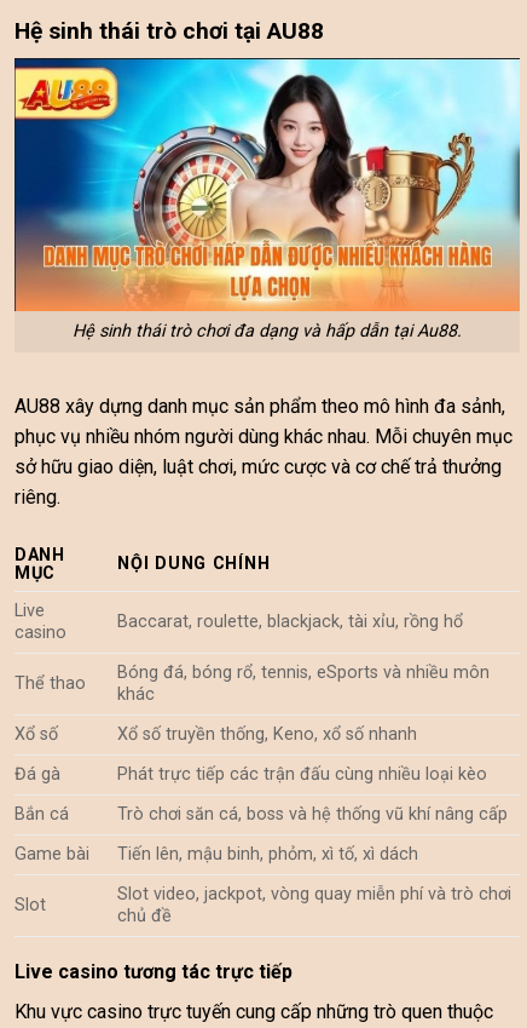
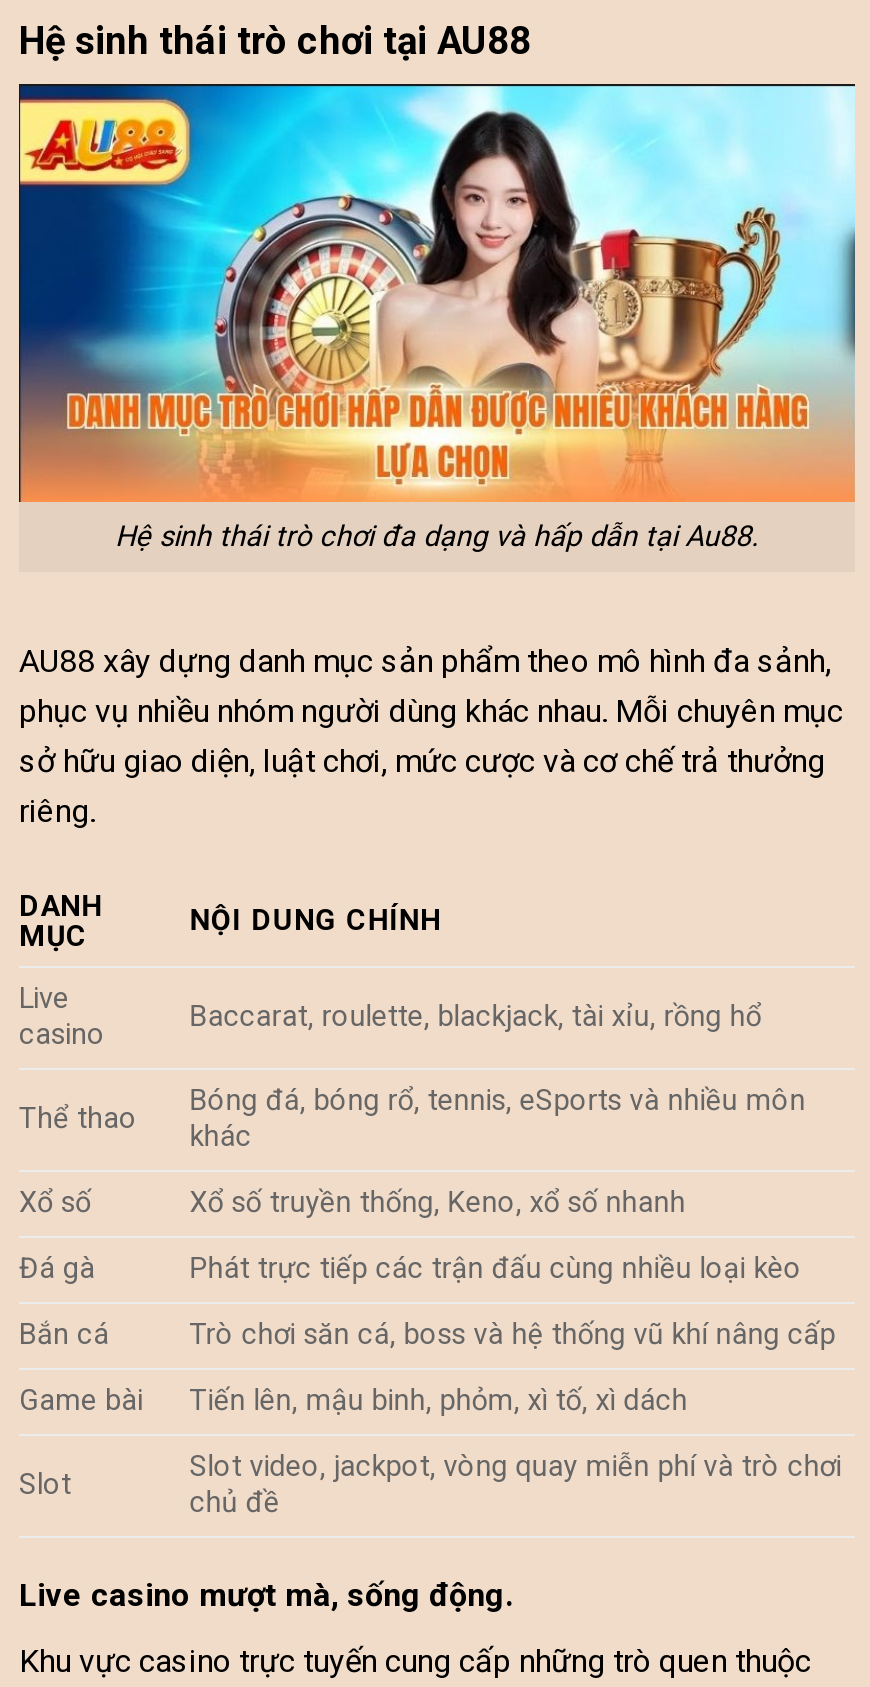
- Live casino tương tác trực tiếp
+ Live casino mượt mà, sống động.
